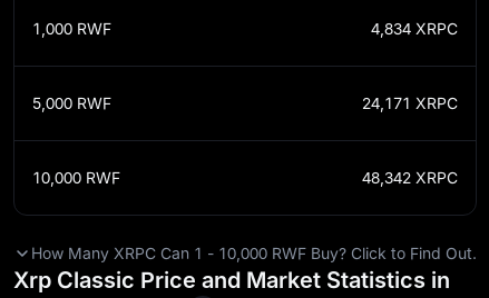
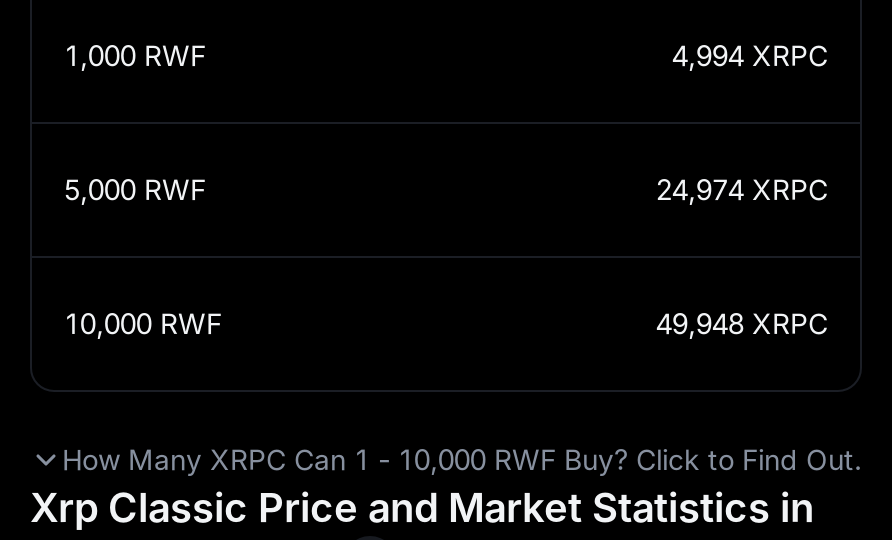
- 4,834 XRPC
+ 4,994 XRPC

- 24,171 XRPC
+ 24,974 XRPC

- 48,342 XRPC
+ 49,948 XRPC
